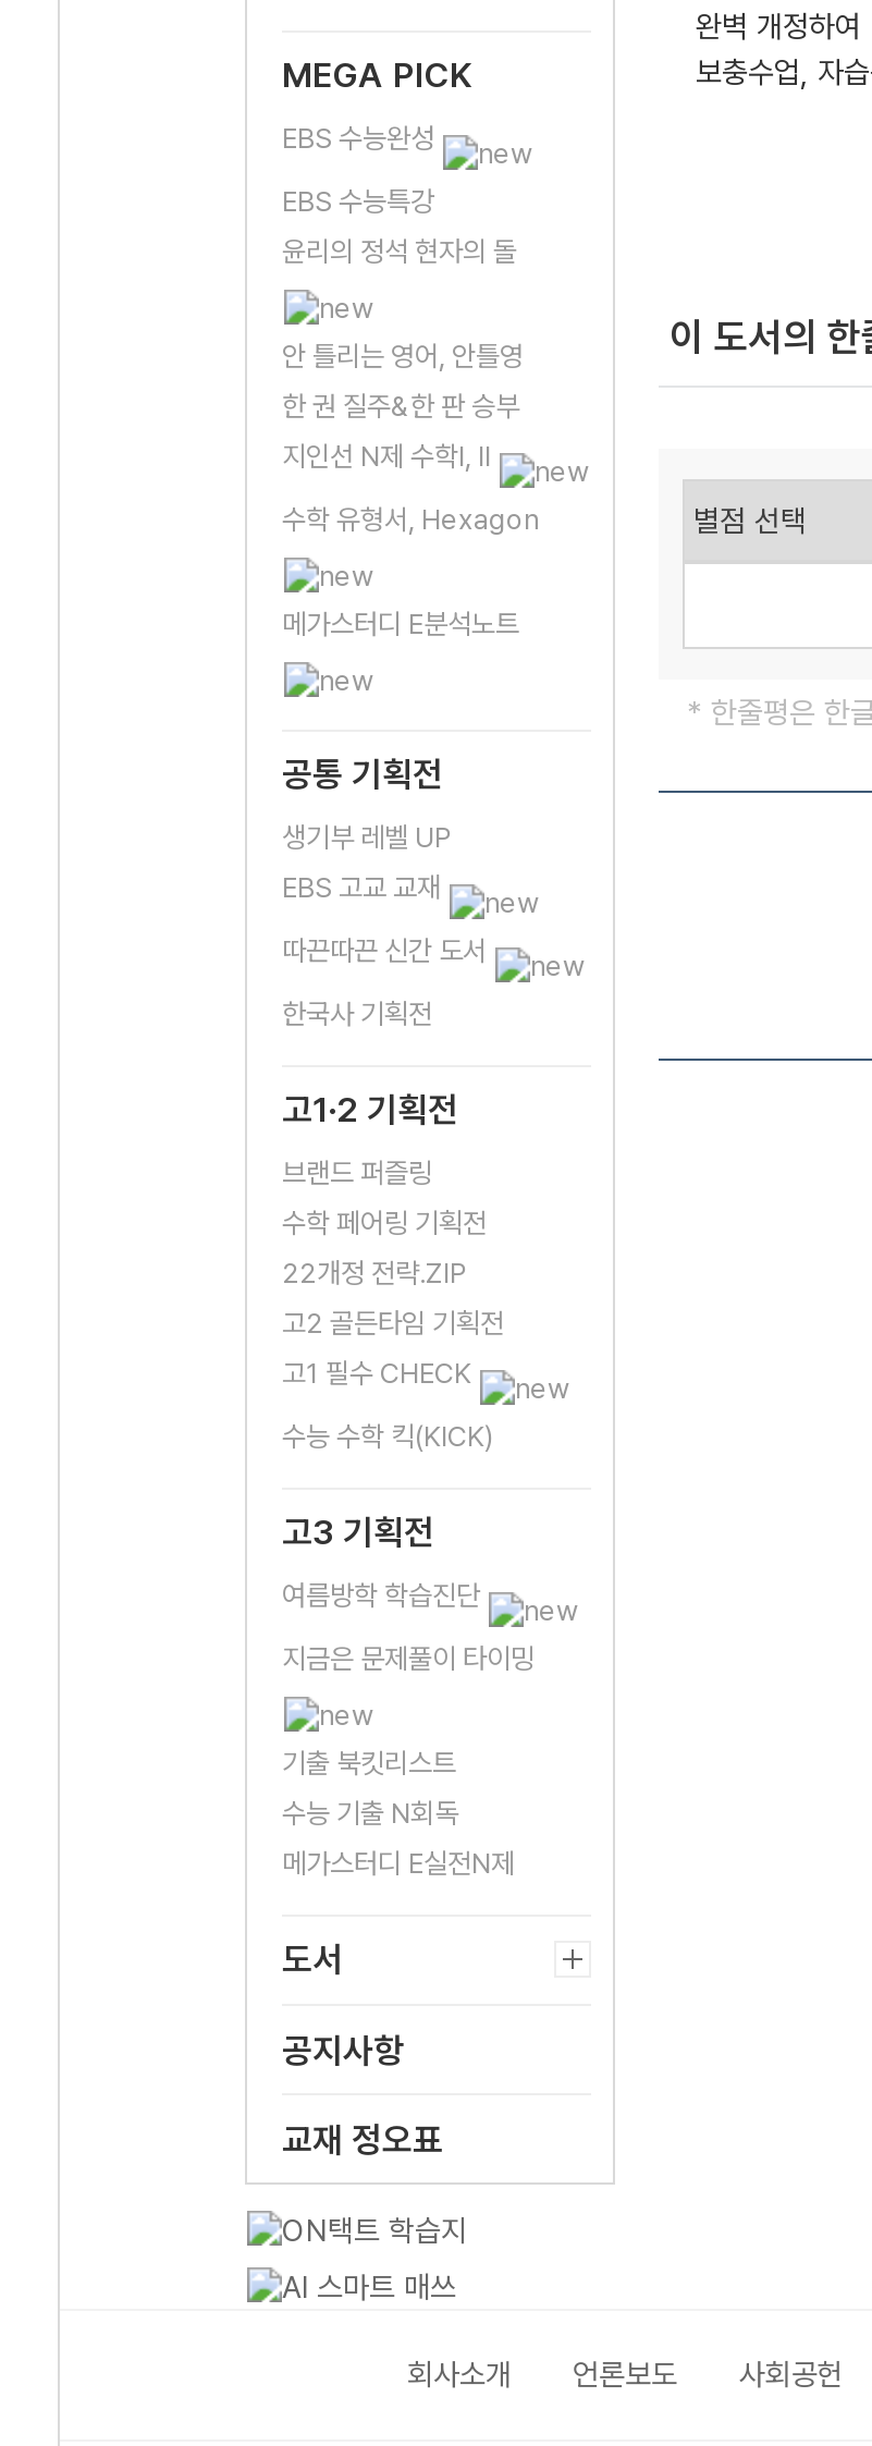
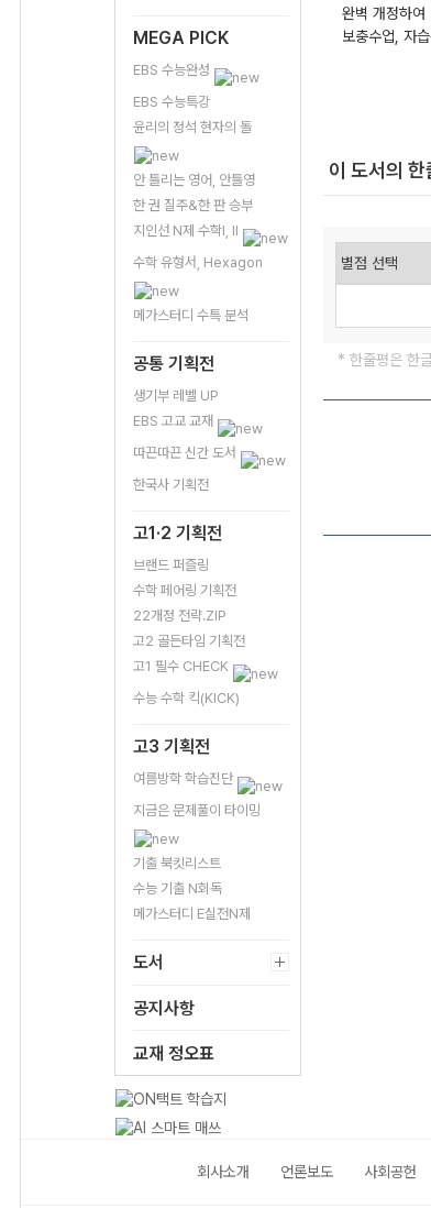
- 메가스터디 E분석노트
+ 메가스터디 수특 분석
